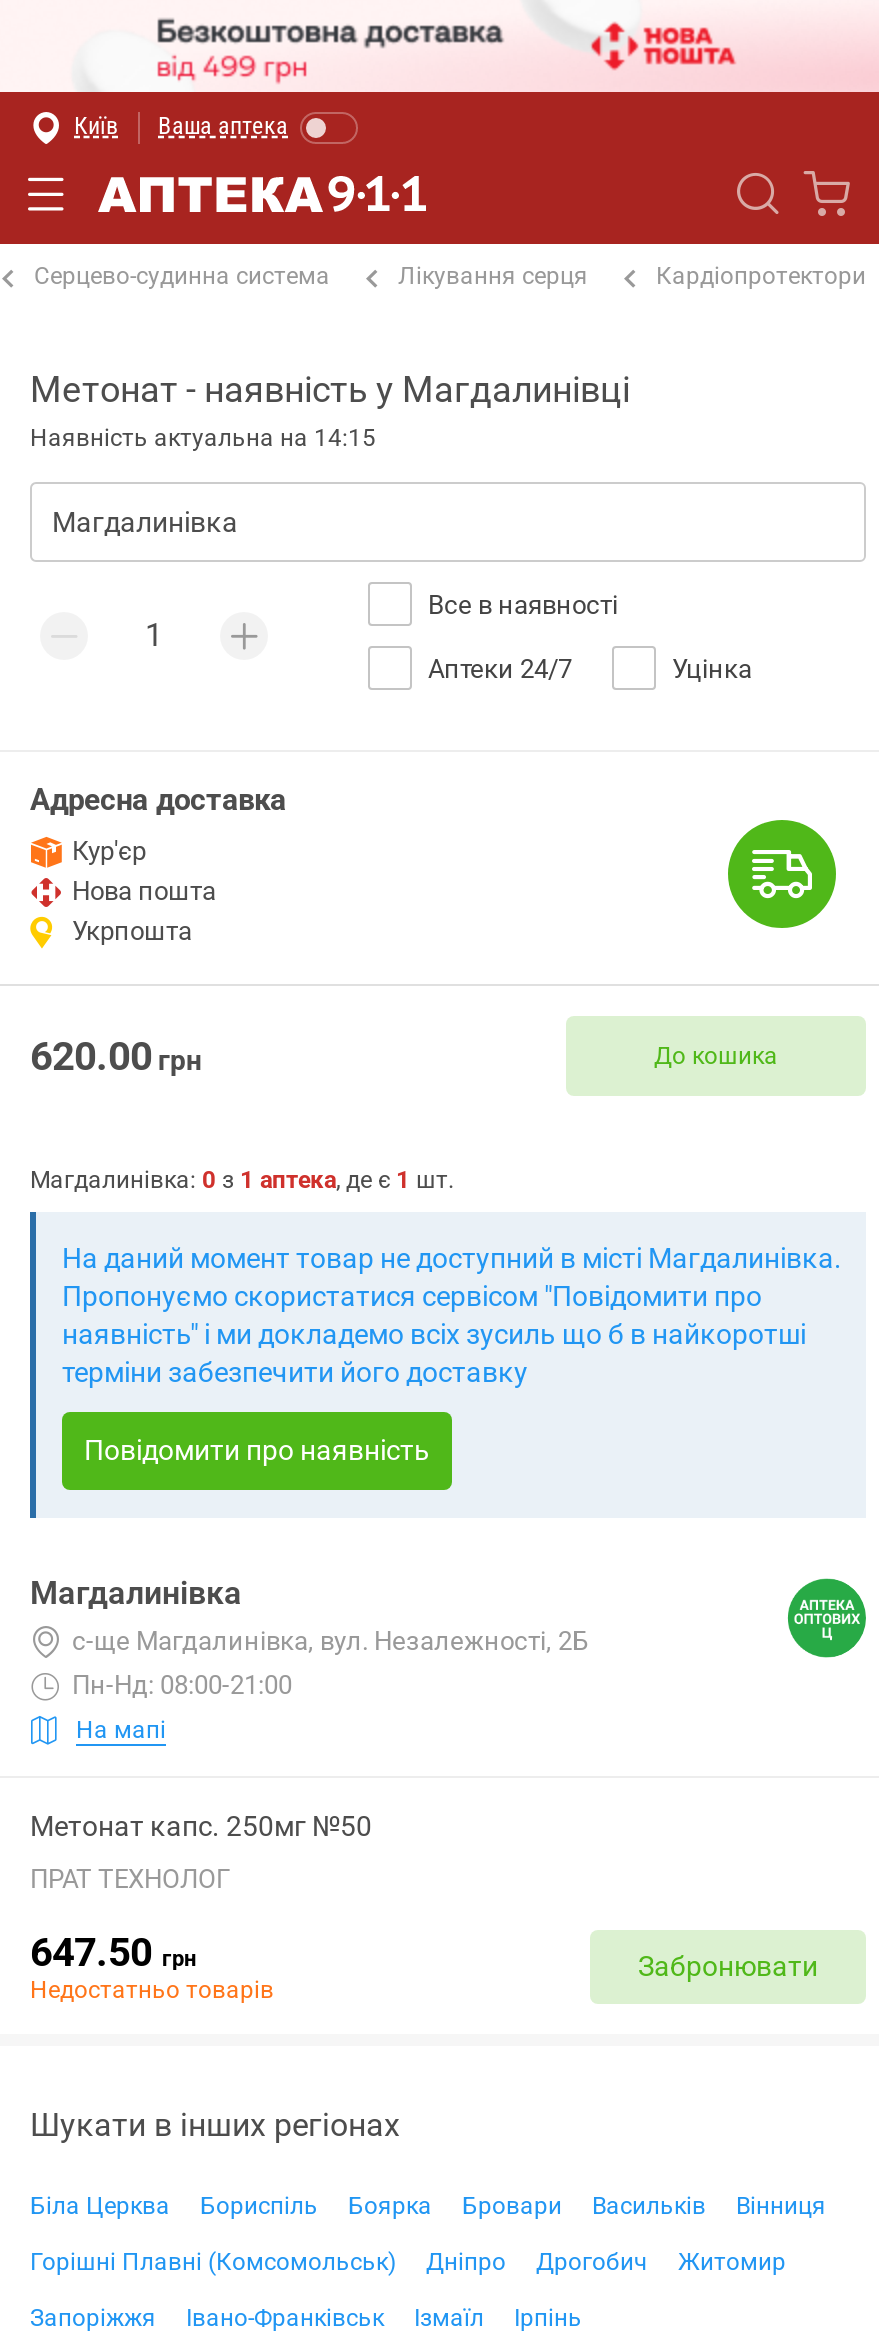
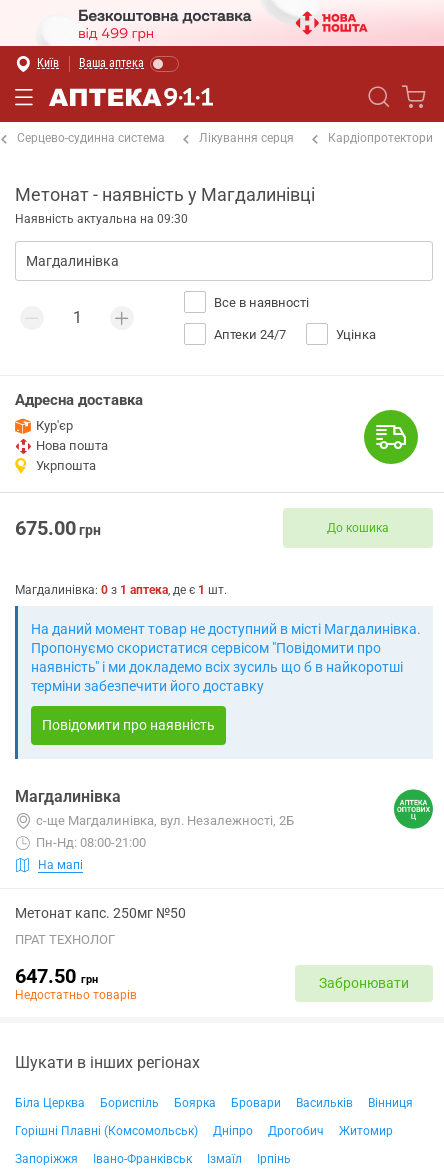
- Наявність актуальна на 14:15
+ Наявність актуальна на 09:30

- 620.00 грн
+ 675.00 грн
